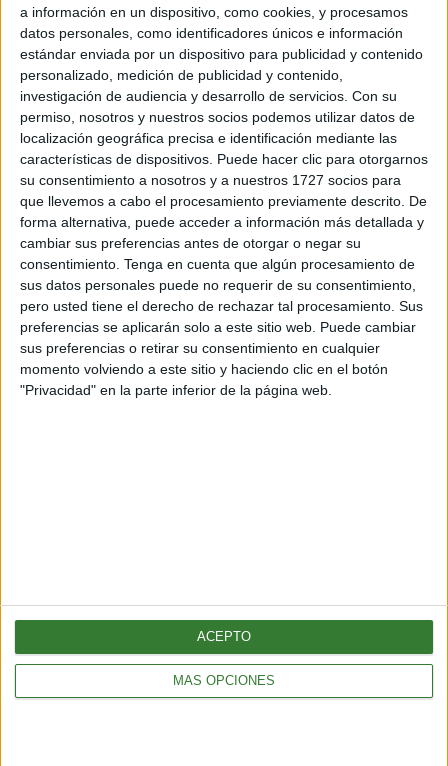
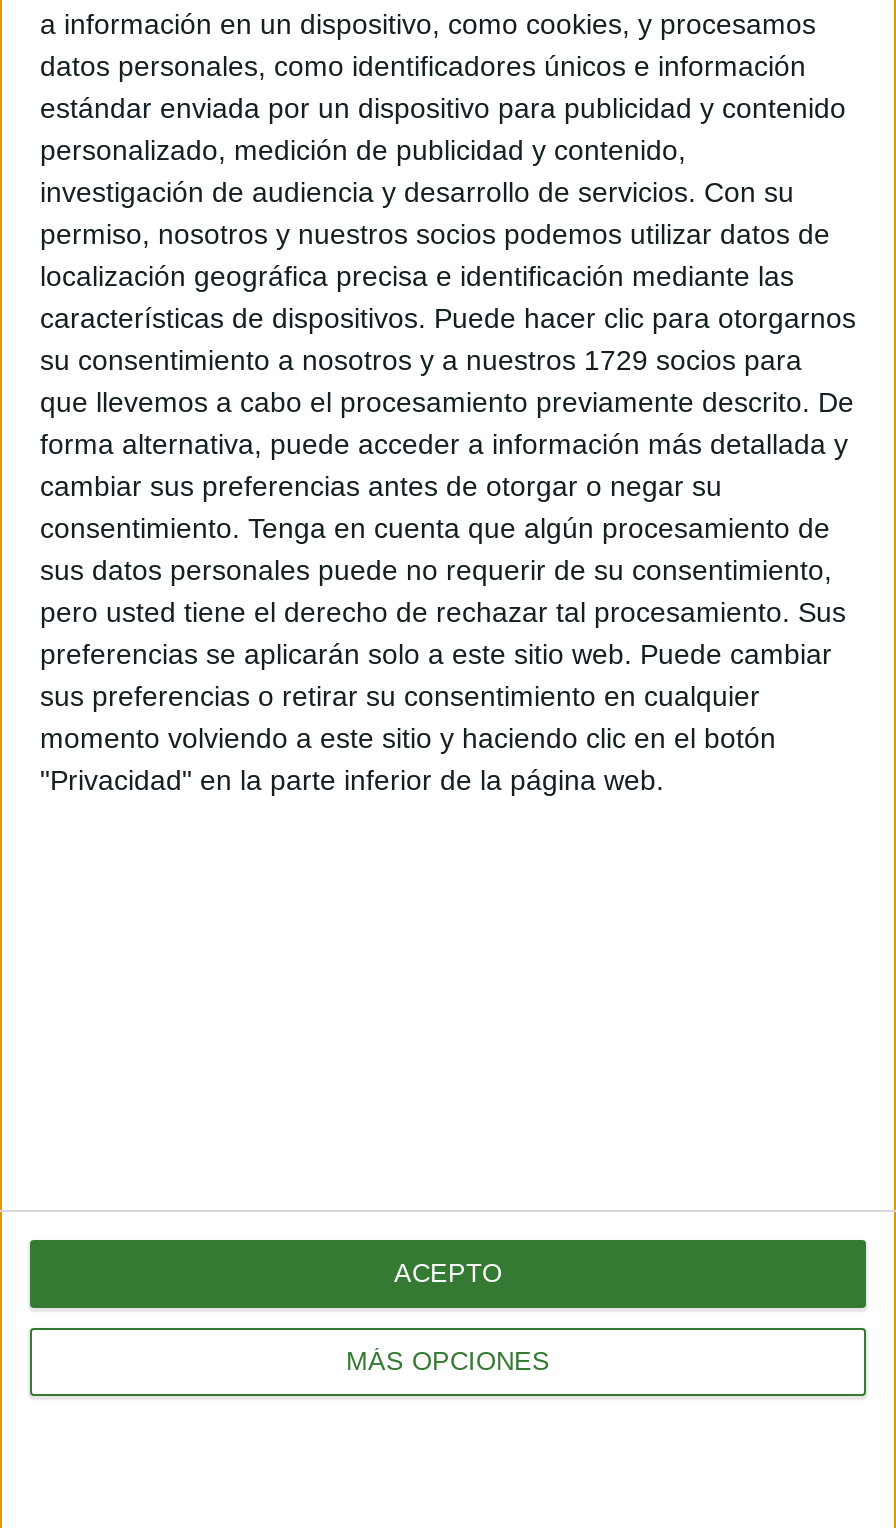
- su consentimiento a nosotros y a nuestros 1727 socios para
+ su consentimiento a nosotros y a nuestros 1729 socios para
